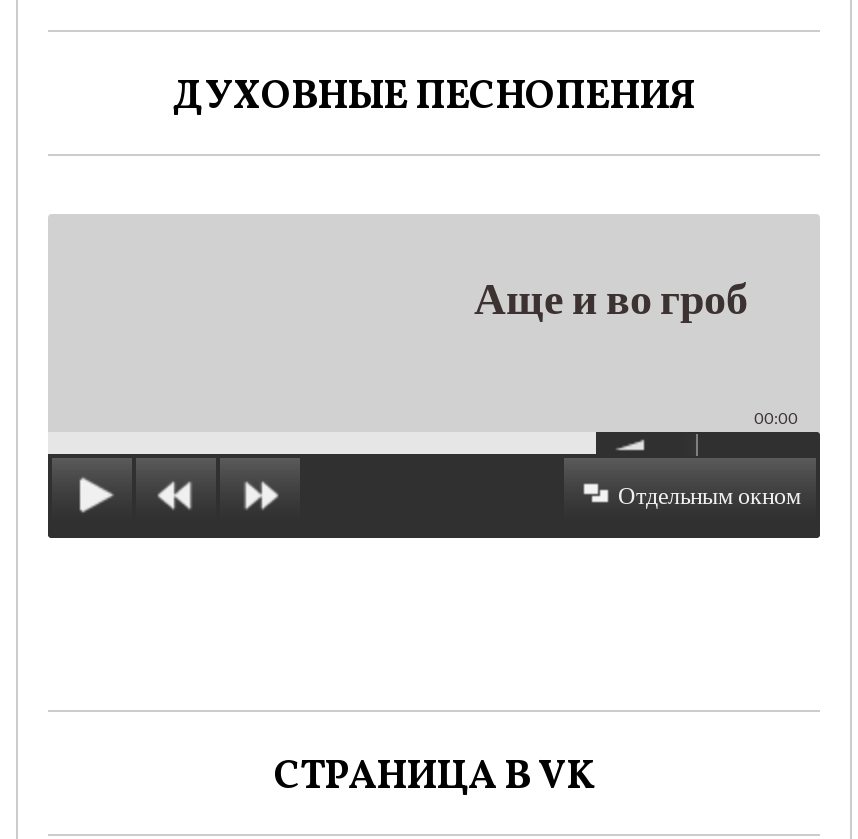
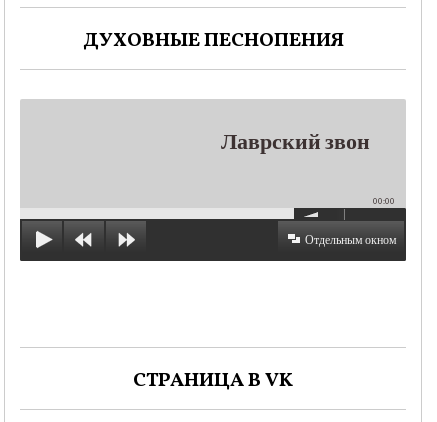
- Аще и во гроб
+ Лаврский звон
